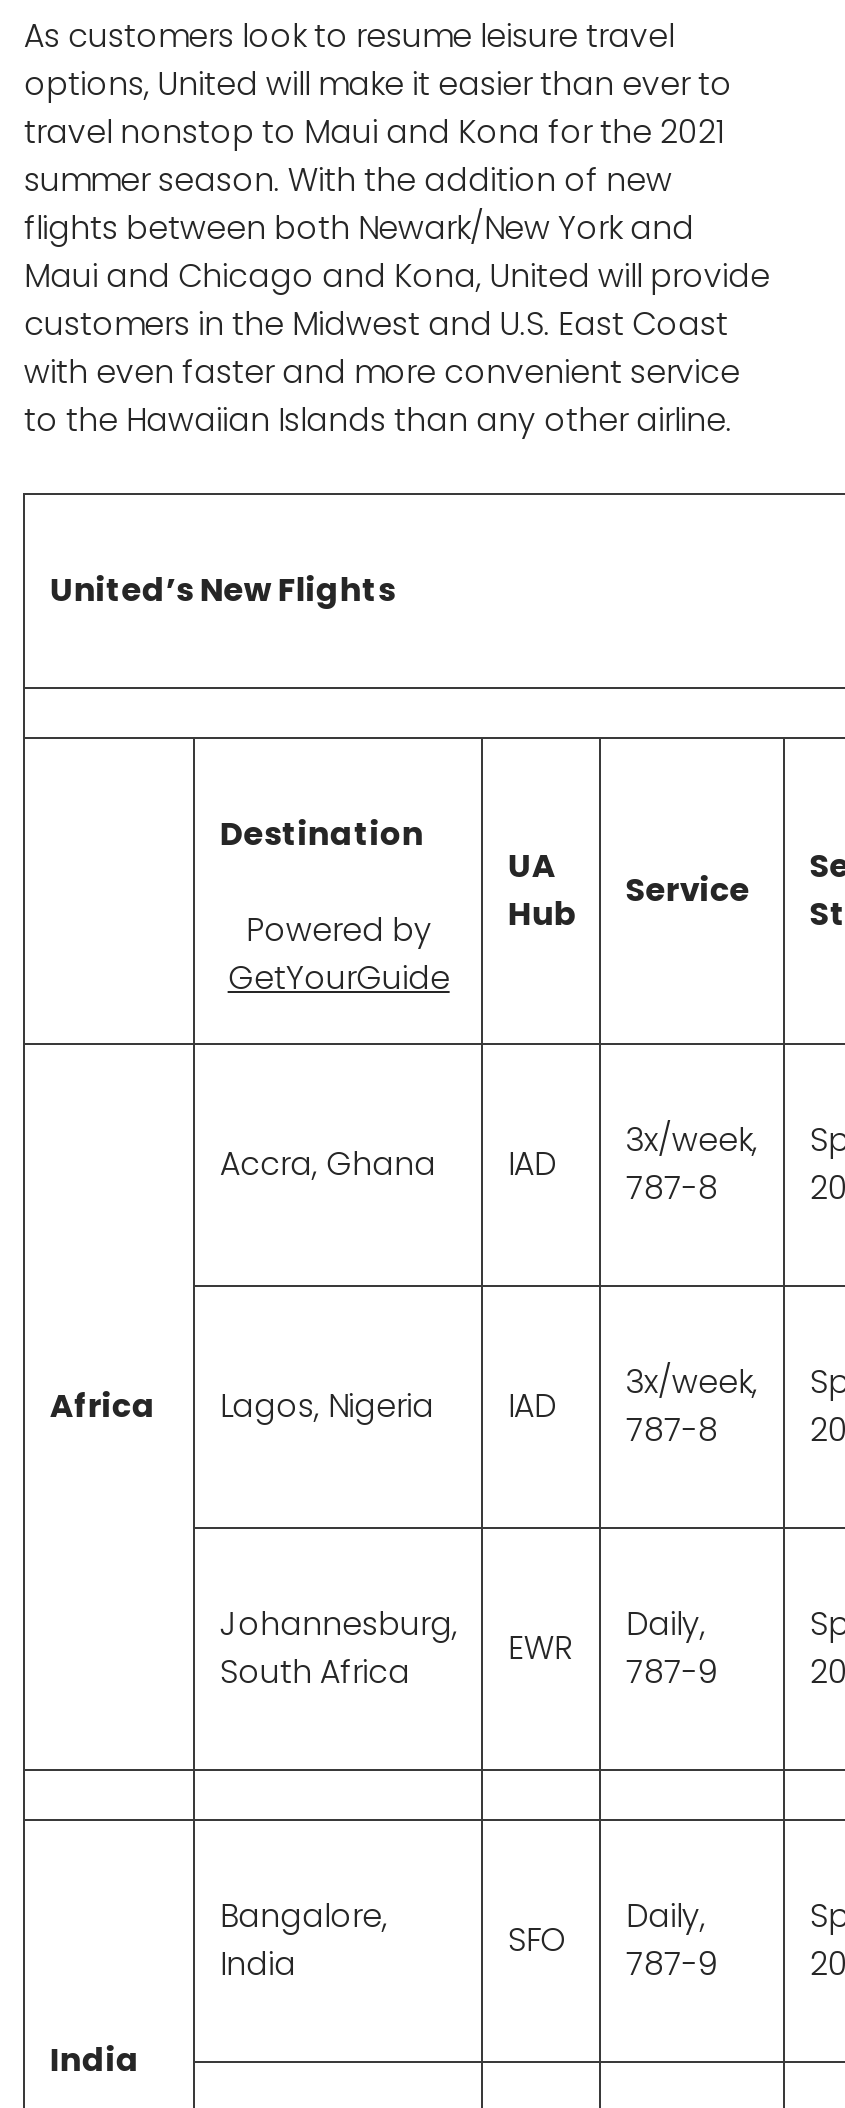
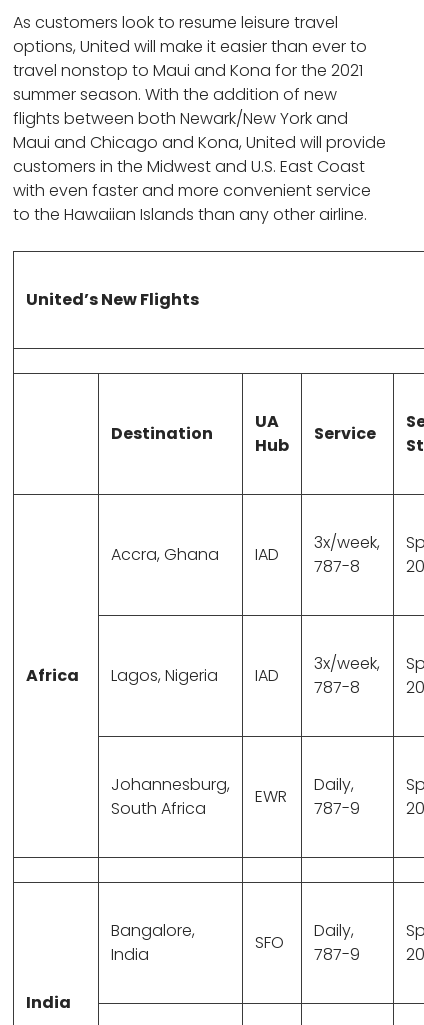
- Powered by
- GetYourGuide
